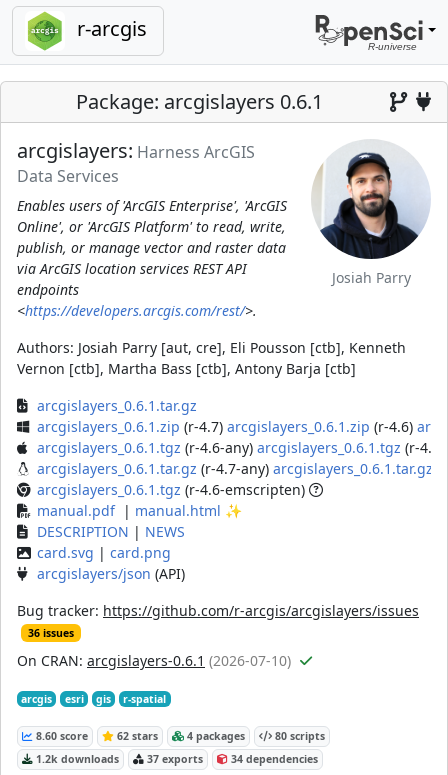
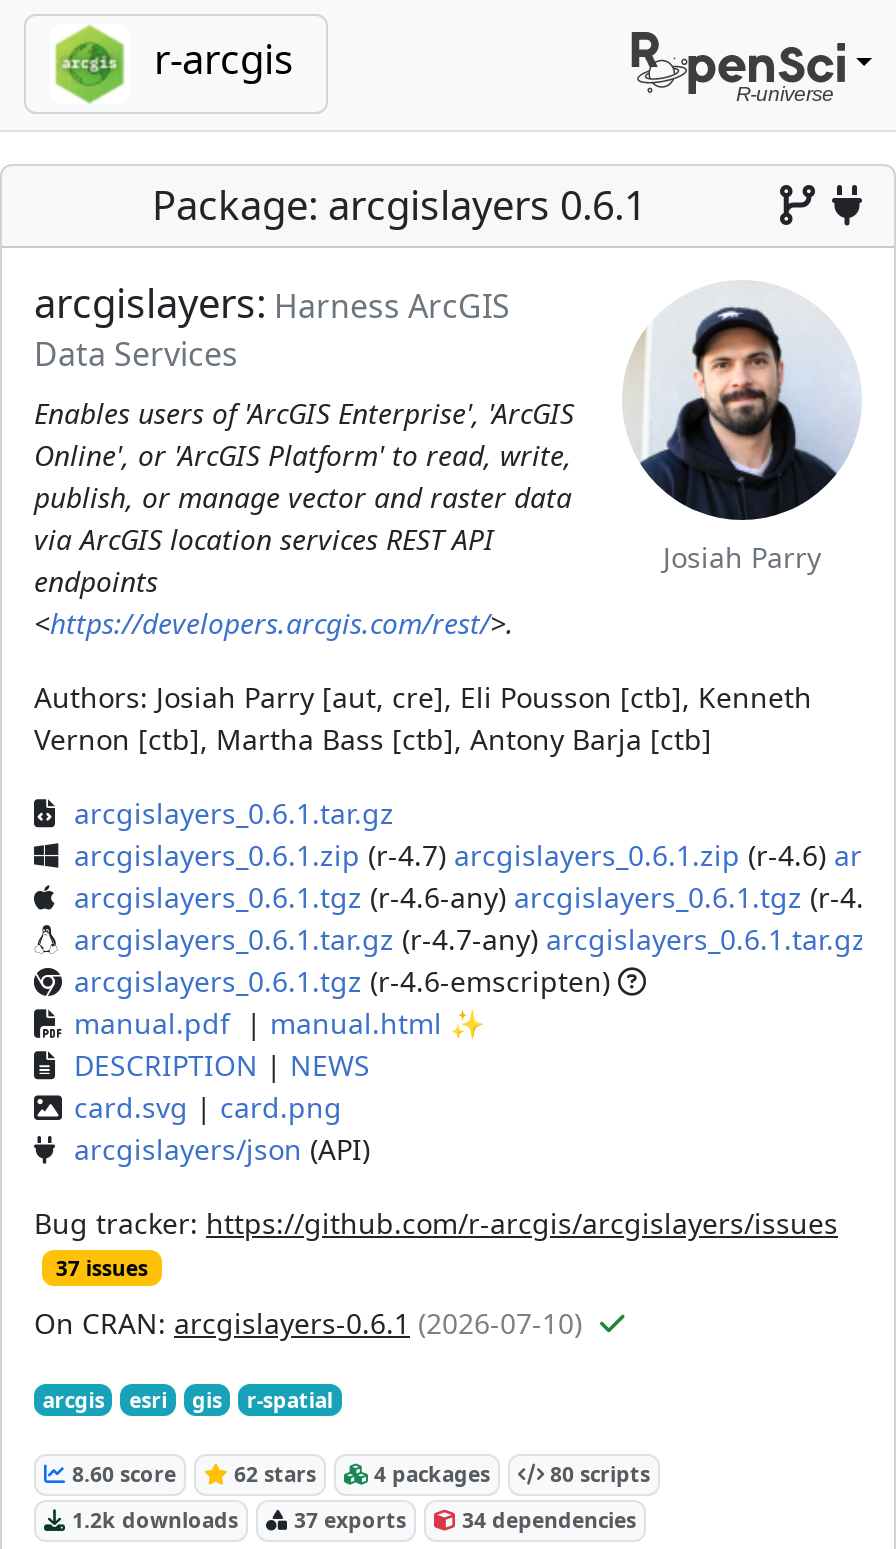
- 36 issues
+ 37 issues
